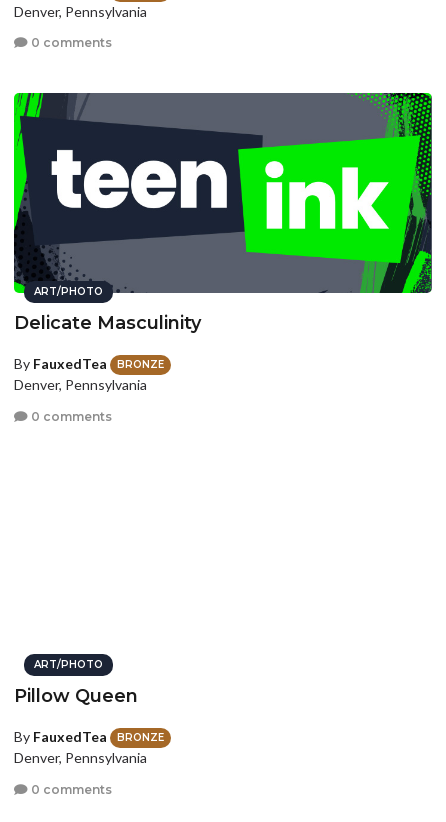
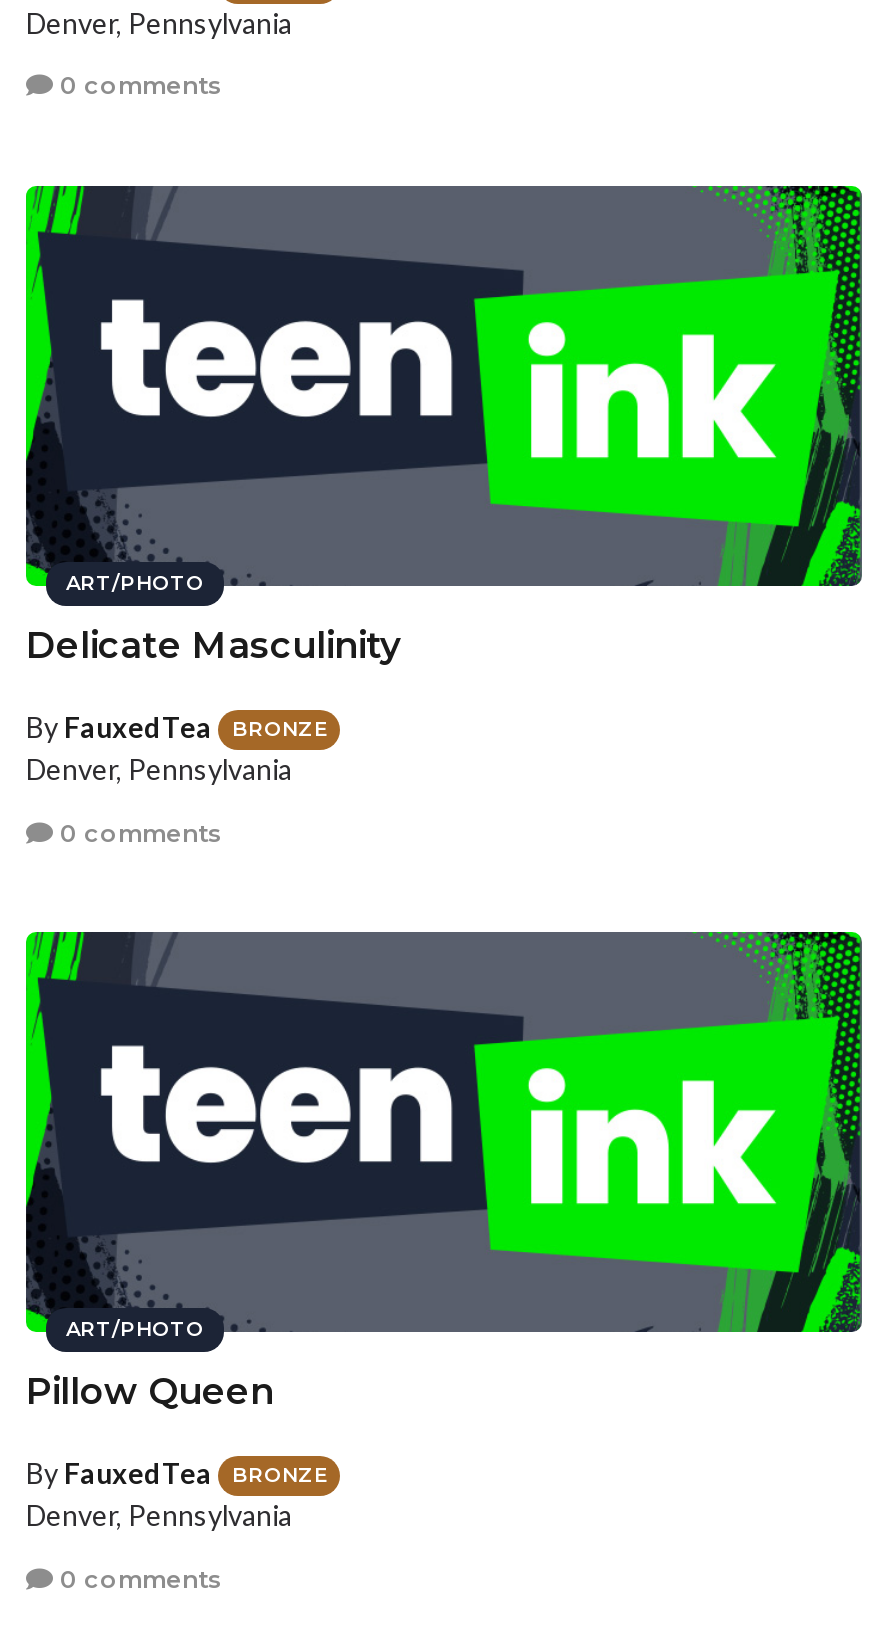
+ [image]
